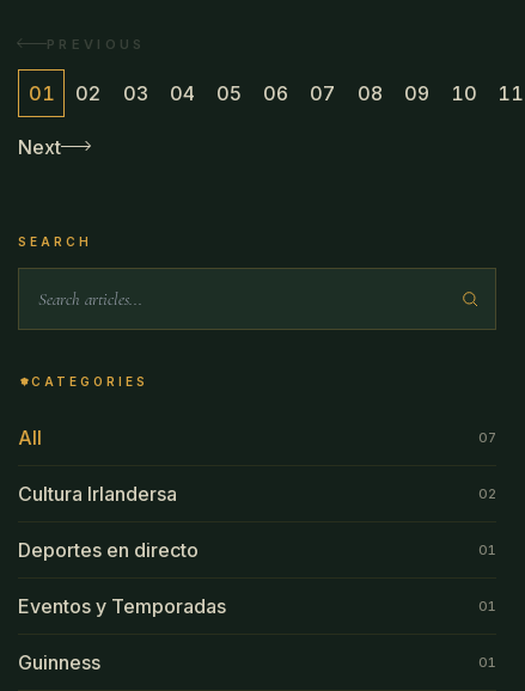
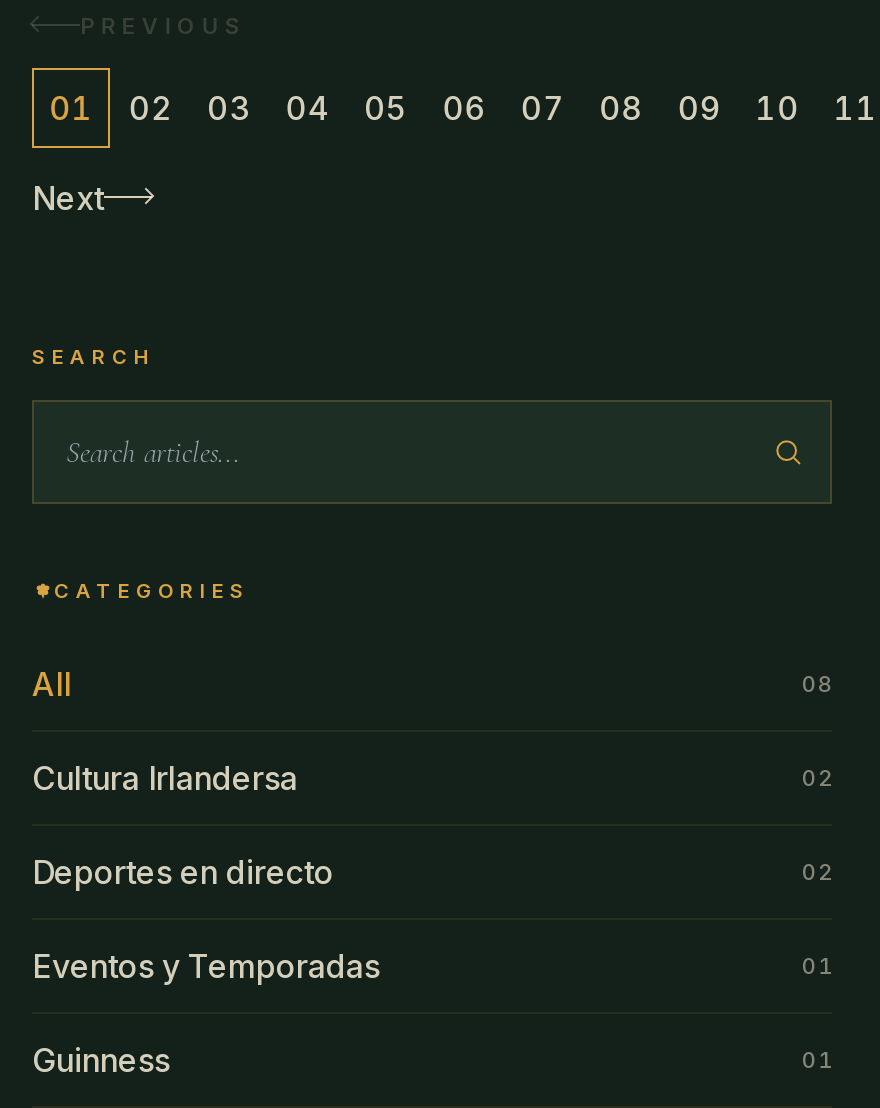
- 07
+ 08

- 01
+ 02
